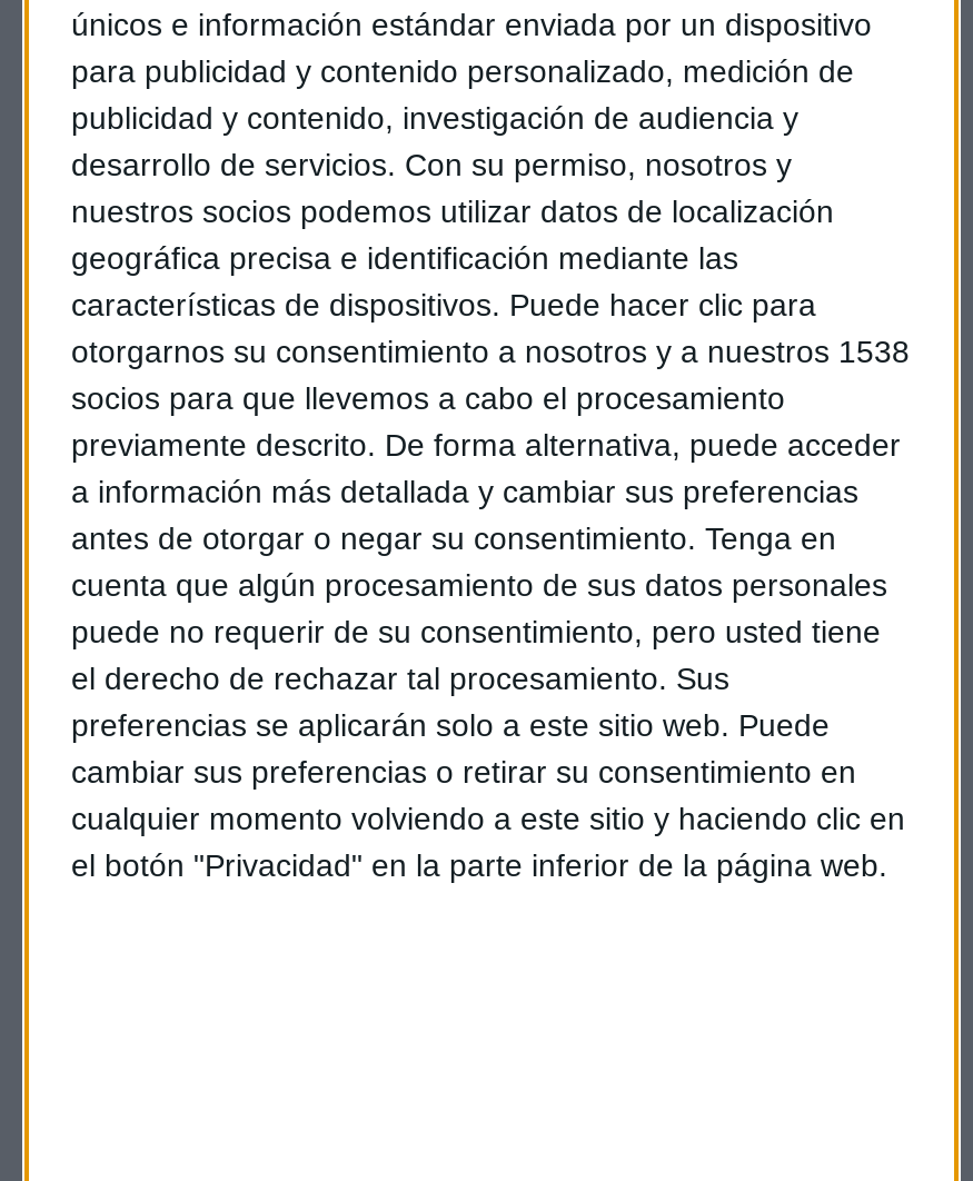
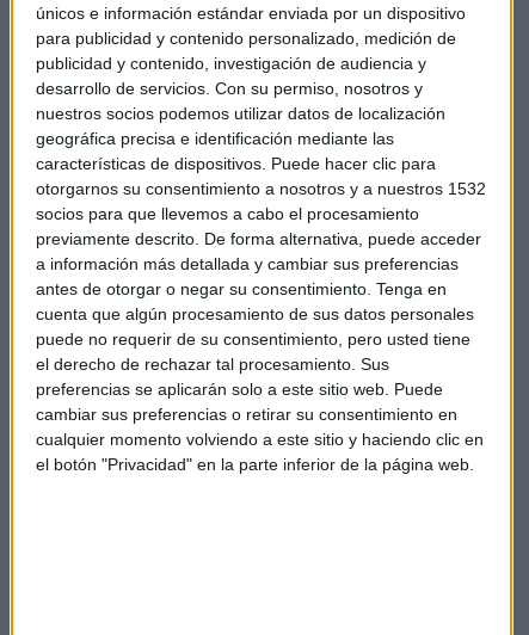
- otorgarnos su consentimiento a nosotros y a nuestros 1538
+ otorgarnos su consentimiento a nosotros y a nuestros 1532
